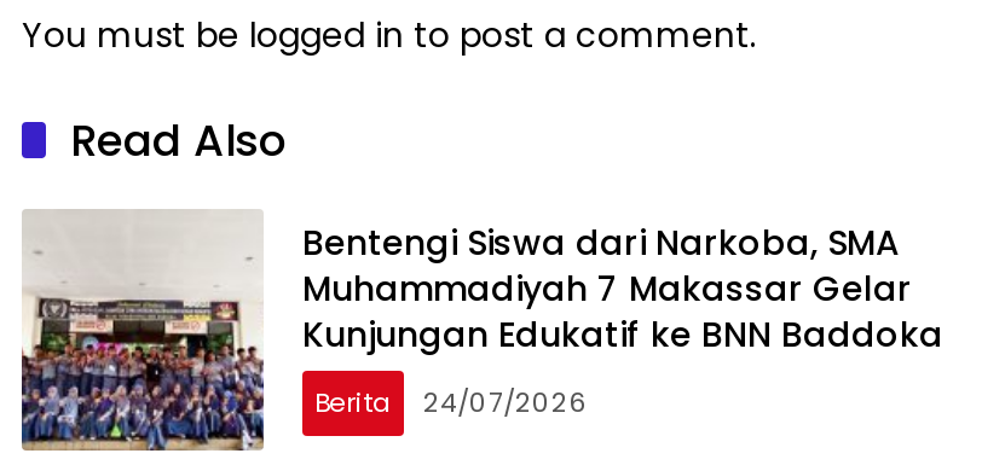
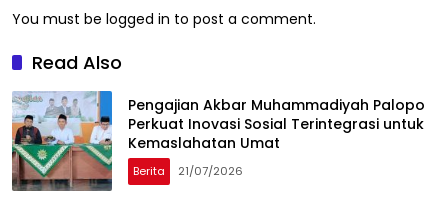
- [image]
- Bentengi Siswa dari Narkoba, SMA
- Muhammadiyah 7 Makassar Gelar
- Kunjungan Edukatif ke BNN Baddoka
+ [image]
+ Pengajian Akbar Muhammadiyah Palopo
+ Perkuat Inovasi Sosial Terintegrasi untuk
+ Kemaslahatan Umat

- Berita 24/07/2026
+ Berita 21/07/2026
